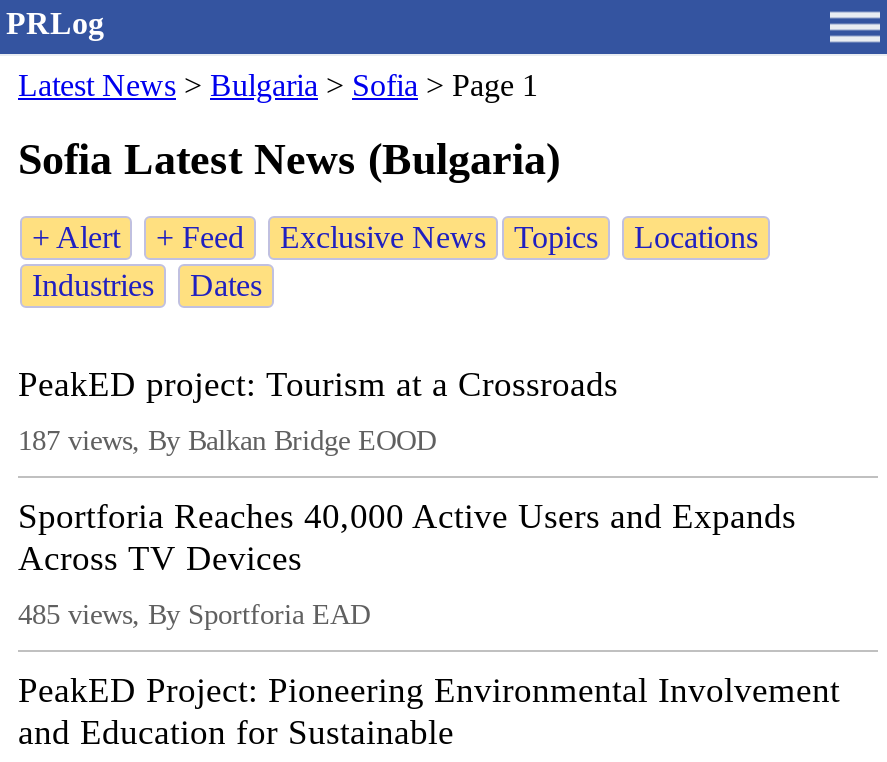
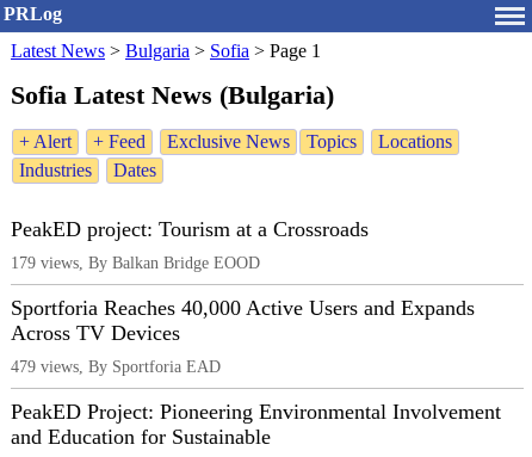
- 187 views, By Balkan Bridge EOOD
+ 179 views, By Balkan Bridge EOOD

- 485 views, By Sportforia EAD
+ 479 views, By Sportforia EAD
